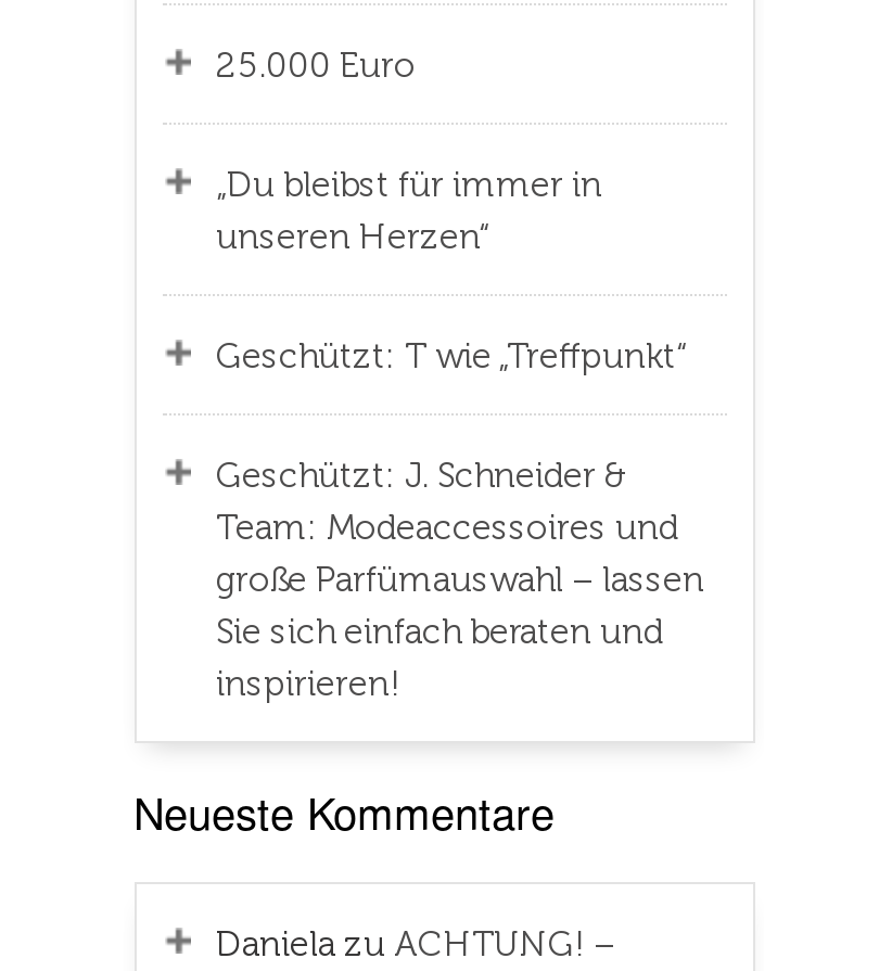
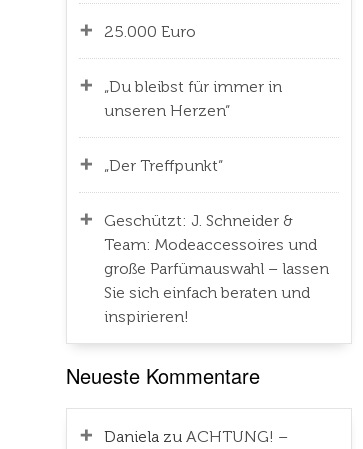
- Geschützt: T wie „Treffpunkt“
+ „Der Treffpunkt“
